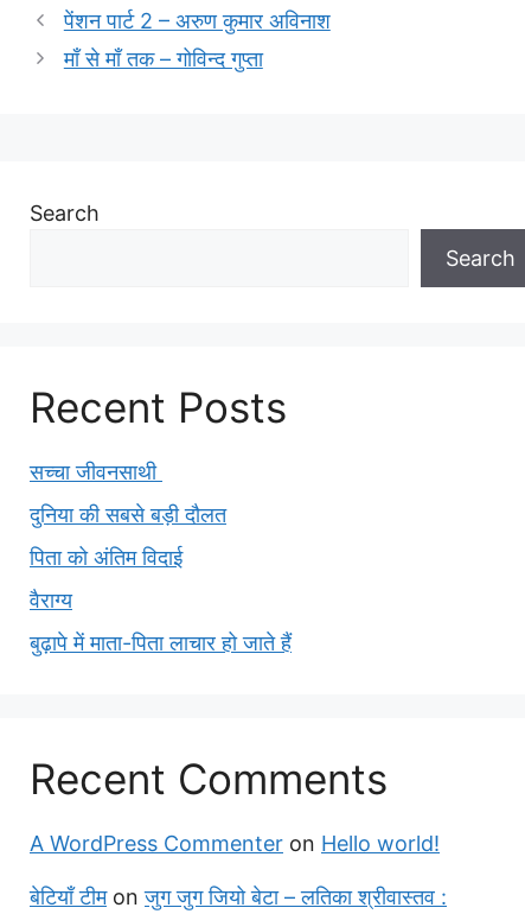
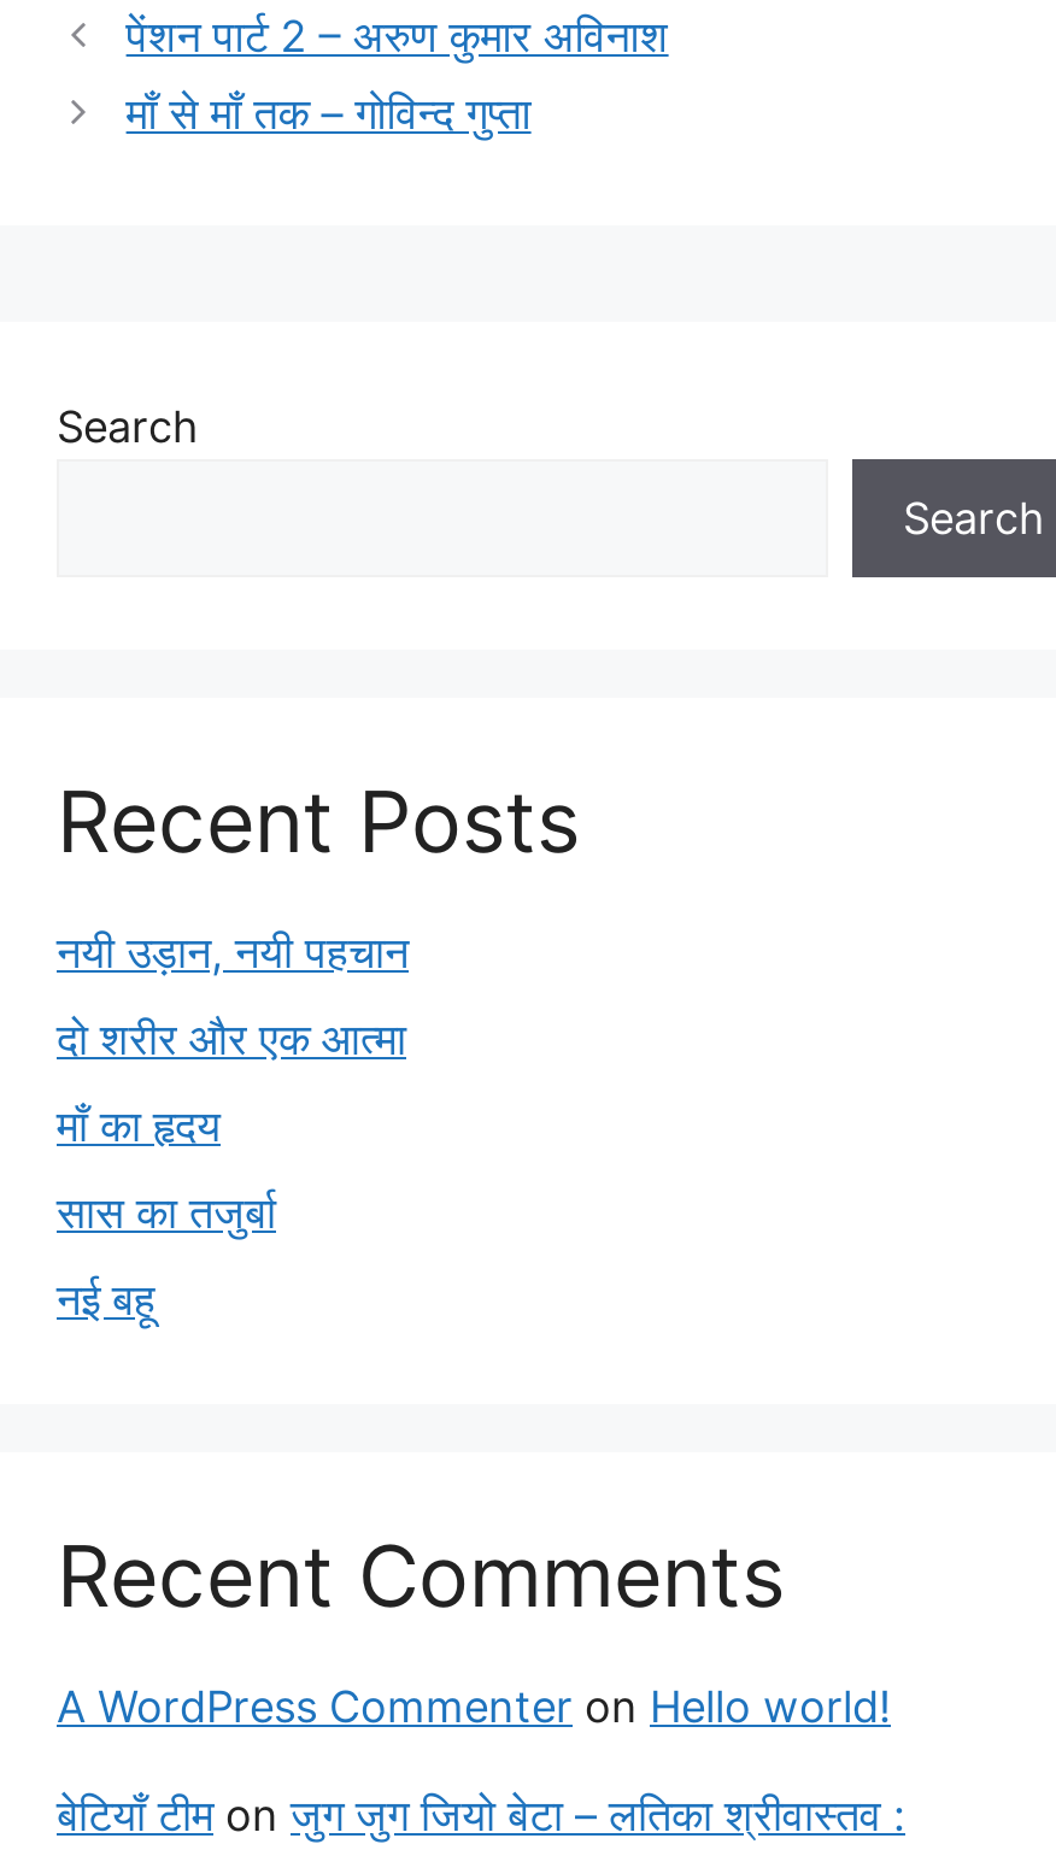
- सच्चा जीवनसाथी
+ नयी उड़ान, नयी पहचान

- दुनिया की सबसे बड़ी दौलत
+ दो शरीर और एक आत्मा

- पिता को अंतिम विदाई
+ माँ का हृदय

- वैराग्य
+ सास का तजुर्बा

- बुढ़ापे में माता-पिता लाचार हो जाते हैं
+ नई बहू
